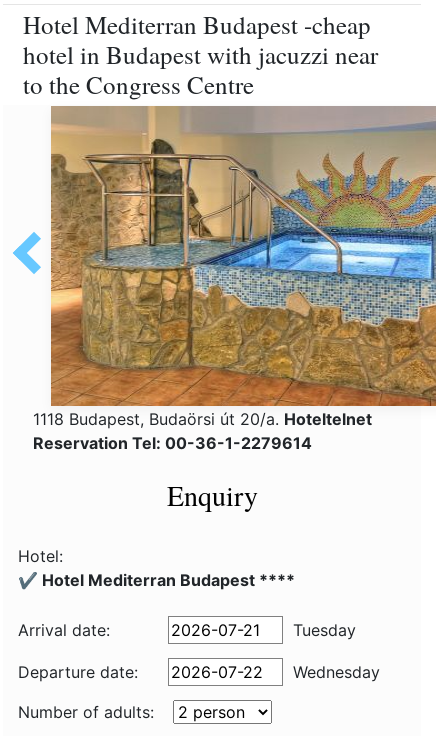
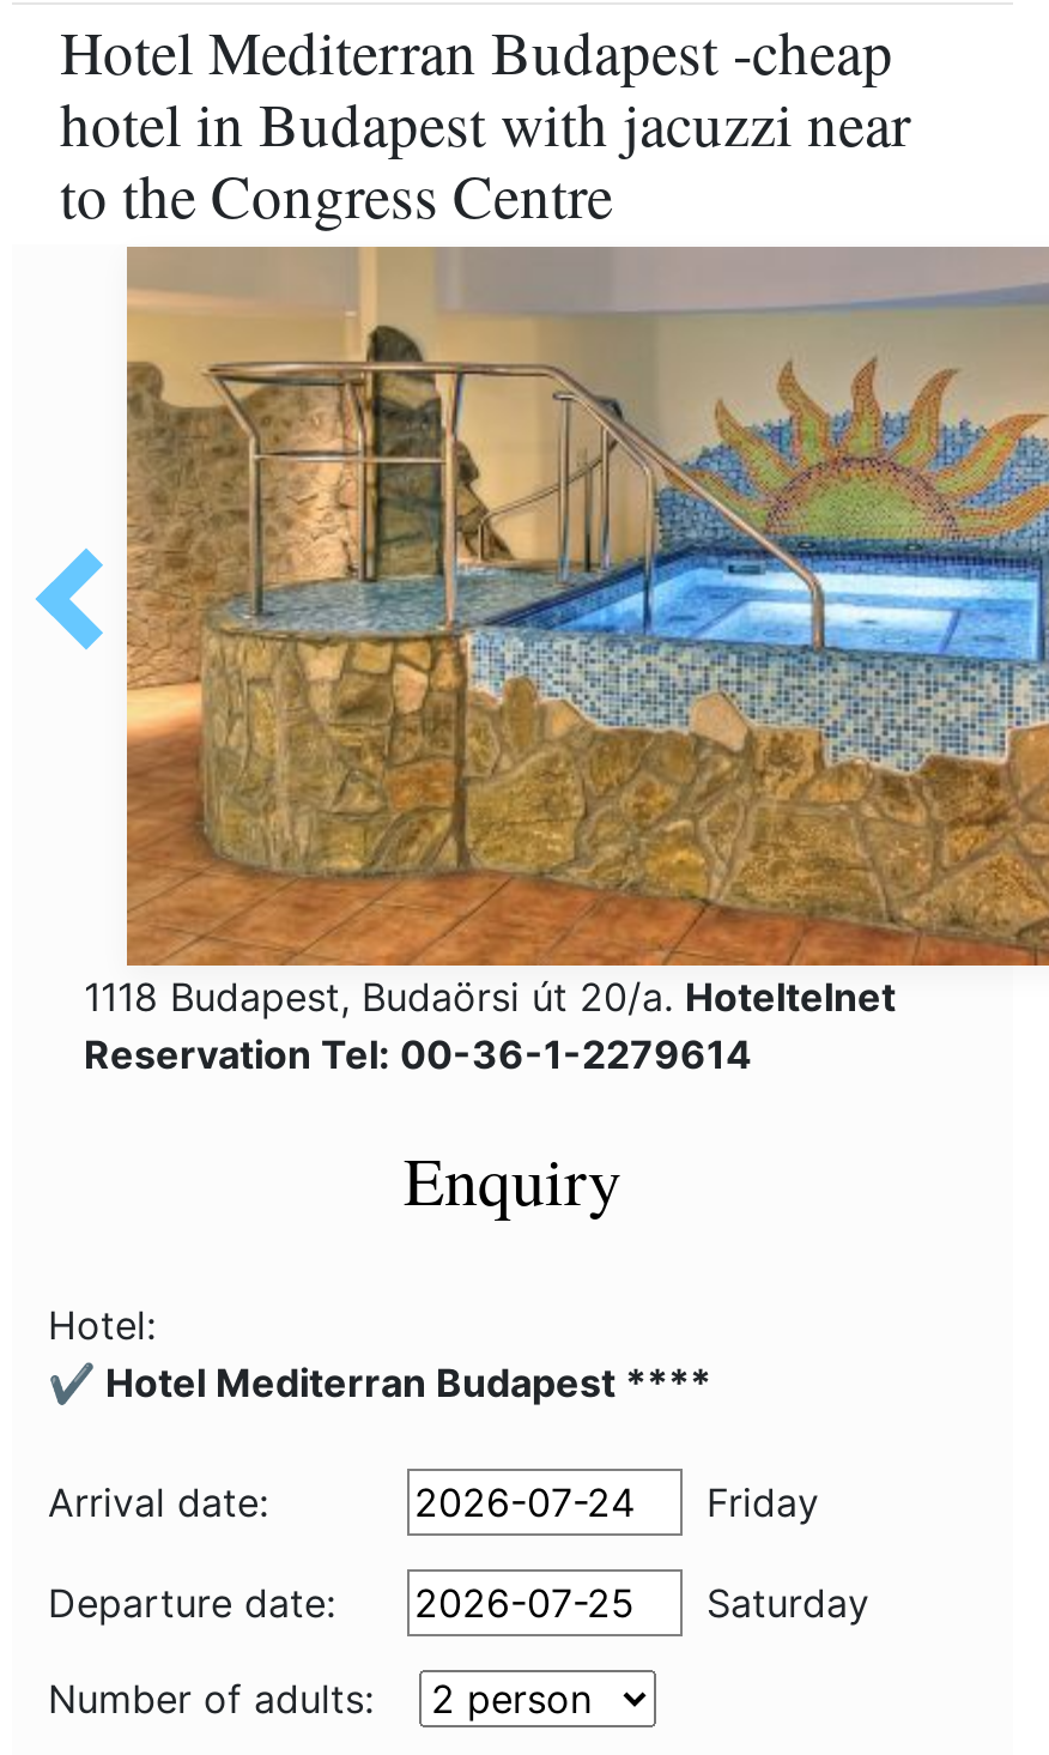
- Tuesday
+ Friday

- Wednesday
+ Saturday
